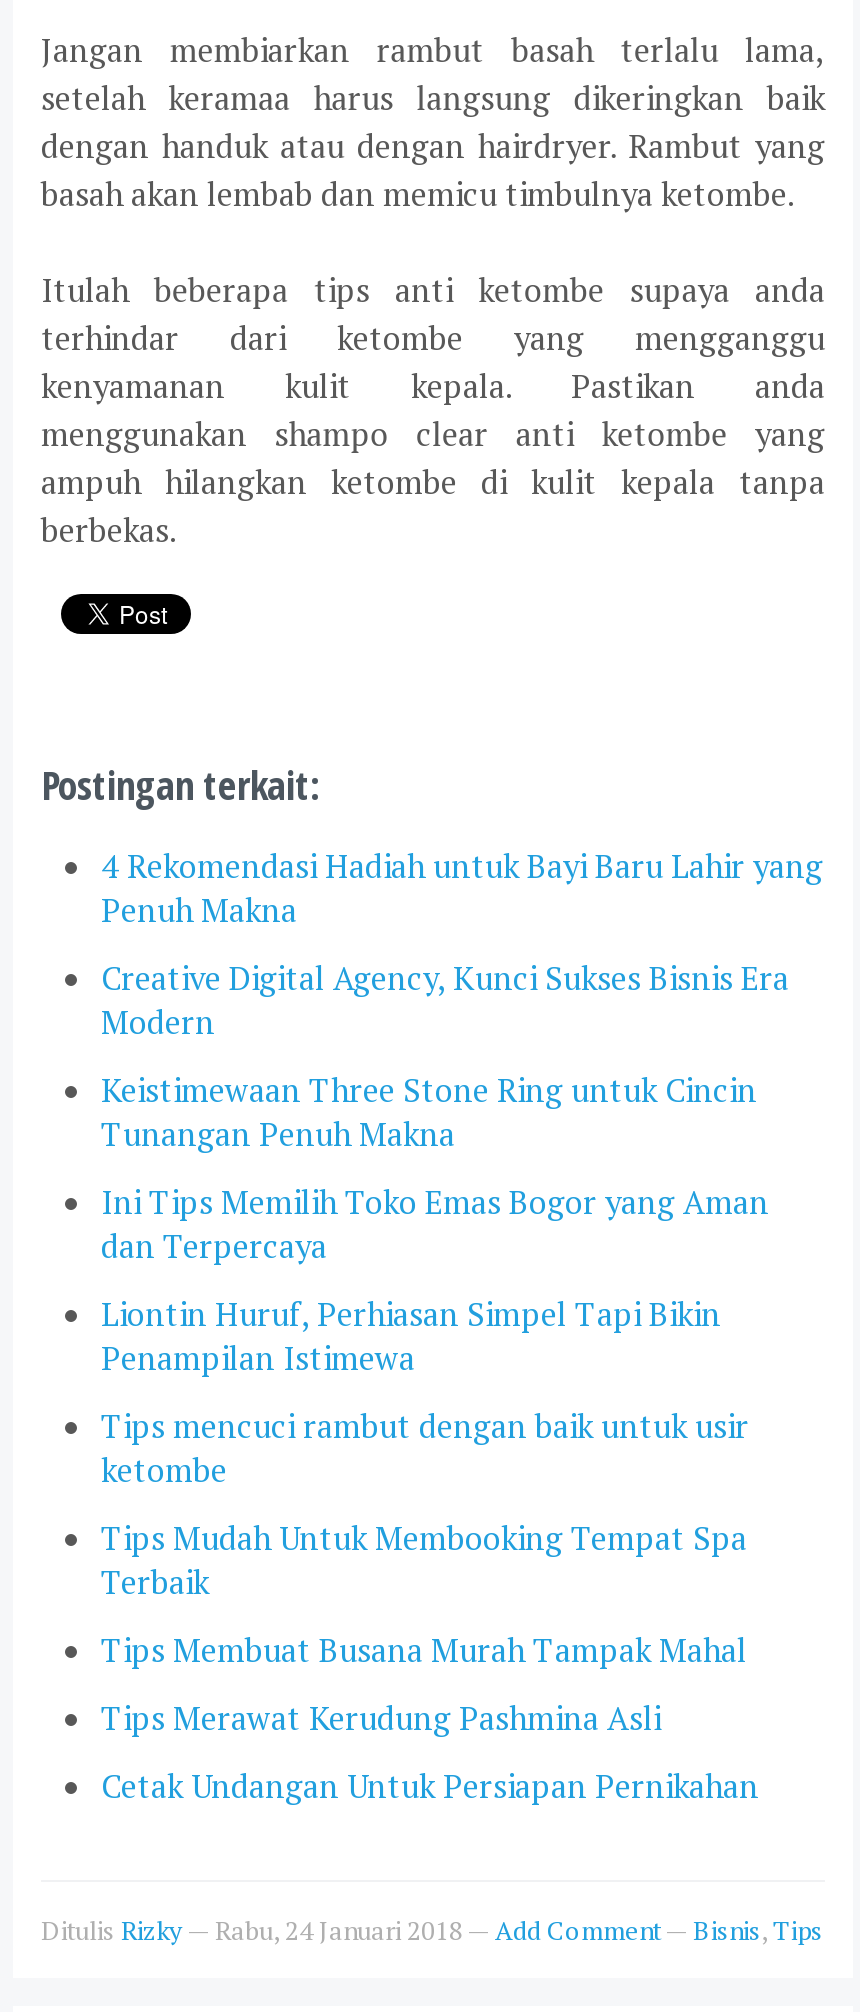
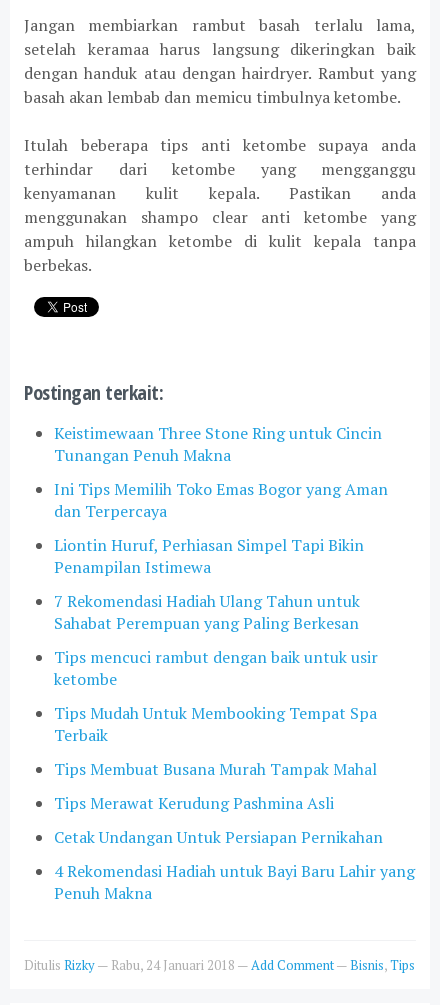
moved down: 4 Rekomendasi Hadiah untuk Bayi Baru Lahir yang | Penuh Makna

- Creative Digital Agency, Kunci Sukses Bisnis Era
- Modern

moved up: Keistimewaan Three Stone Ring untuk Cincin | Tunangan Penuh Makna | Ini Tips Memilih Toko Emas Bogor yang Aman | dan Terpercaya | Liontin Huruf, Perhiasan Simpel Tapi Bikin | Penampilan Istimewa

+ 7 Rekomendasi Hadiah Ulang Tahun untuk
+ Sahabat Perempuan yang Paling Berkesan

moved up: Tips mencuci rambut dengan baik untuk usir | ketombe | Tips Mudah Untuk Membooking Tempat Spa | Terbaik | Tips Membuat Busana Murah Tampak Mahal | Tips Merawat Kerudung Pashmina Asli | Cetak Undangan Untuk Persiapan Pernikahan
